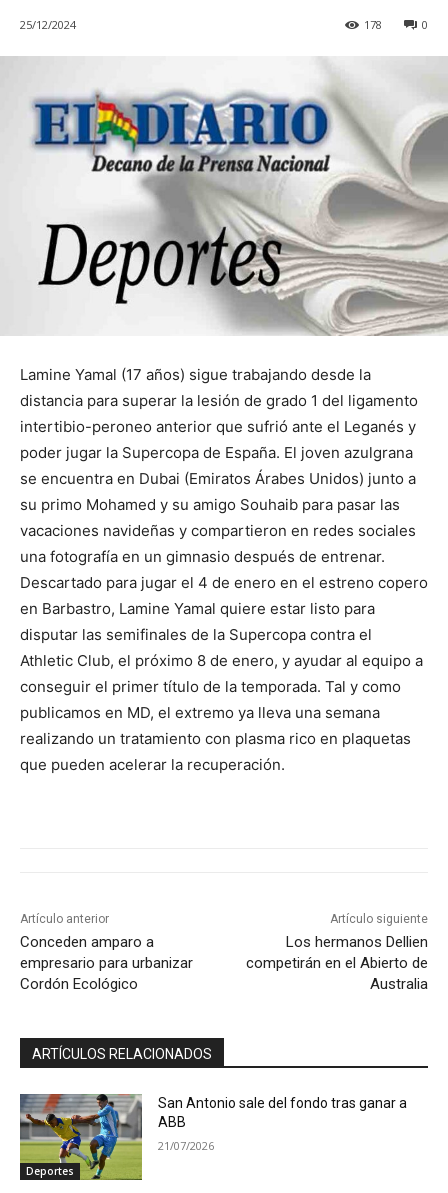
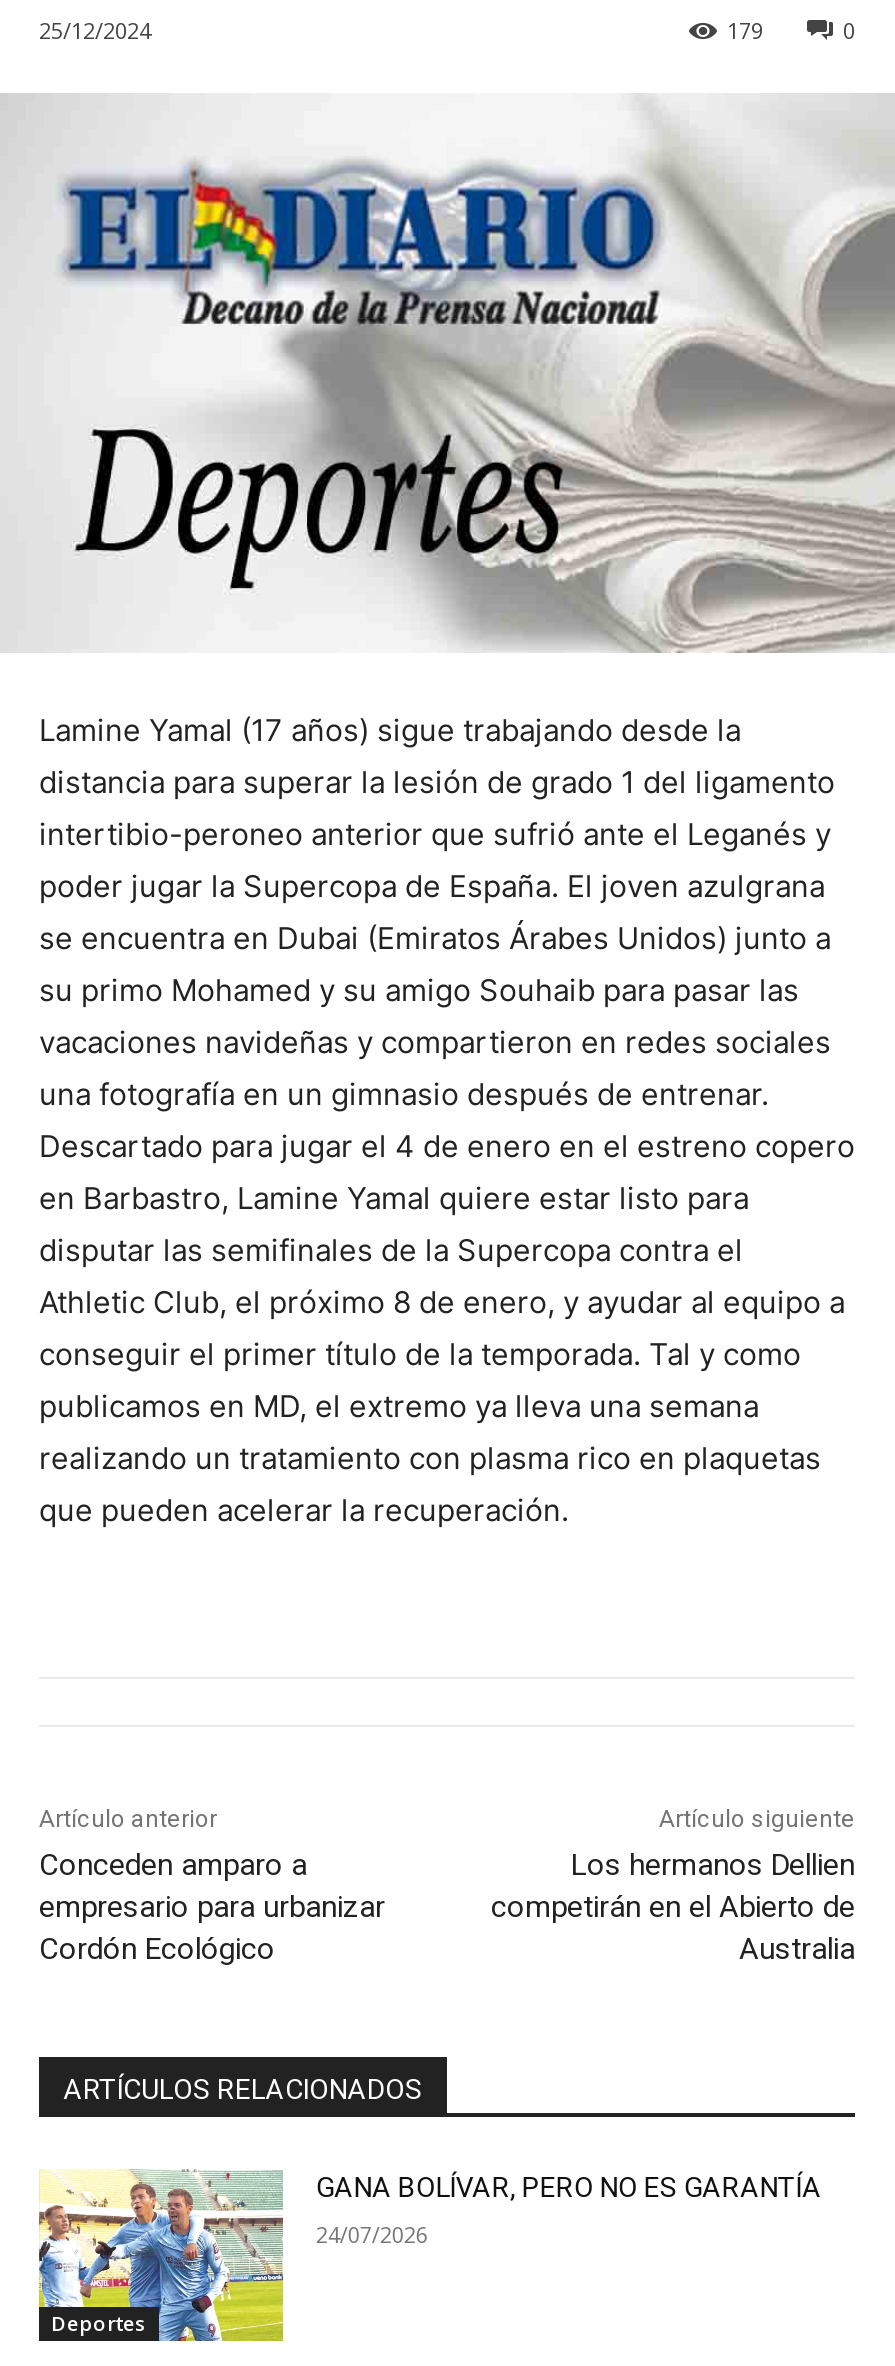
- 178
+ 179

- [image]
- San Antonio sale del fondo tras ganar a
- ABB
+ [image]
+ GANA BOLÍVAR, PERO NO ES GARANTÍA

- 21/07/2026
+ 24/07/2026
